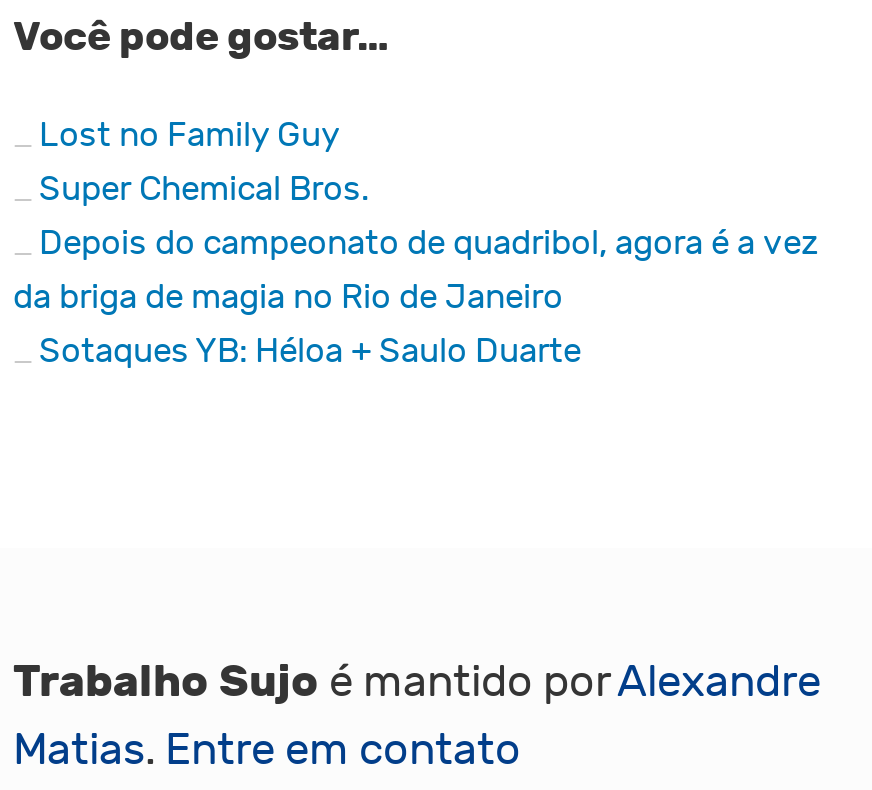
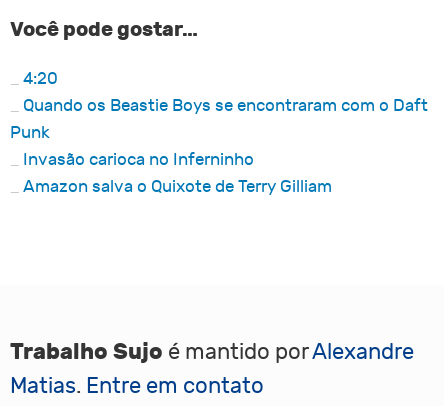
- Lost no Family Guy
- Super Chemical Bros.
- Depois do campeonato de quadribol, agora é a vez
- da briga de magia no Rio de Janeiro
- Sotaques YB: Héloa + Saulo Duarte
+ 4:20
+ Quando os Beastie Boys se encontraram com o Daft
+ Punk
+ Invasão carioca no Inferninho
+ Amazon salva o Quixote de Terry Gilliam
